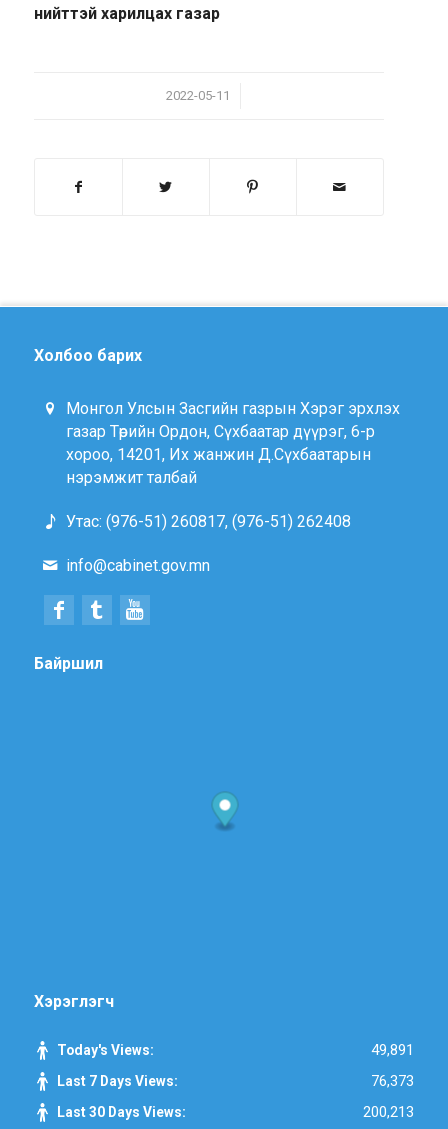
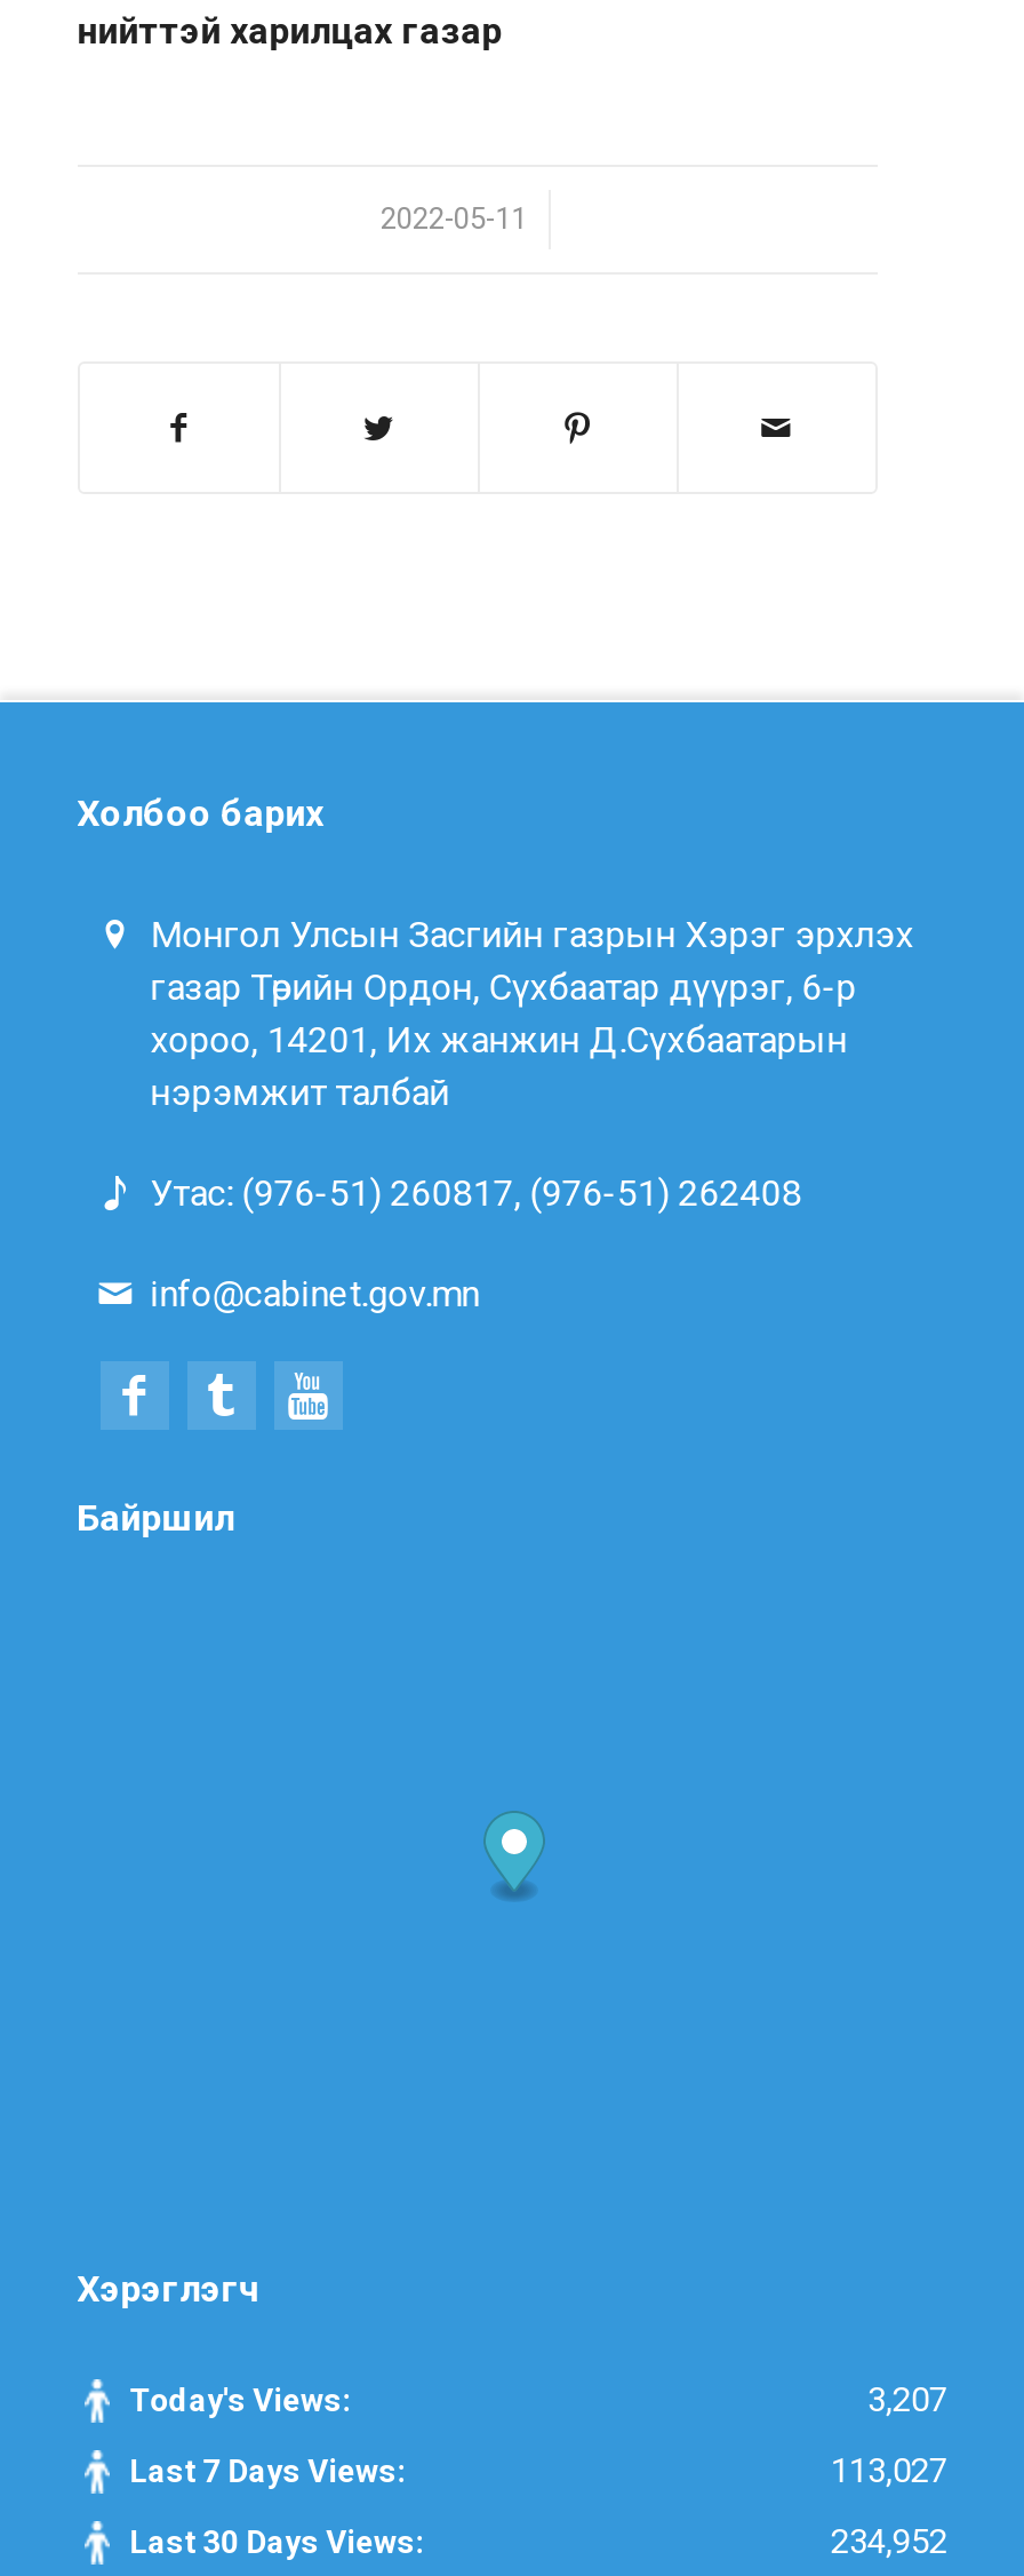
- 49,891
+ 3,207

- 76,373
+ 113,027

- 200,213
+ 234,952
